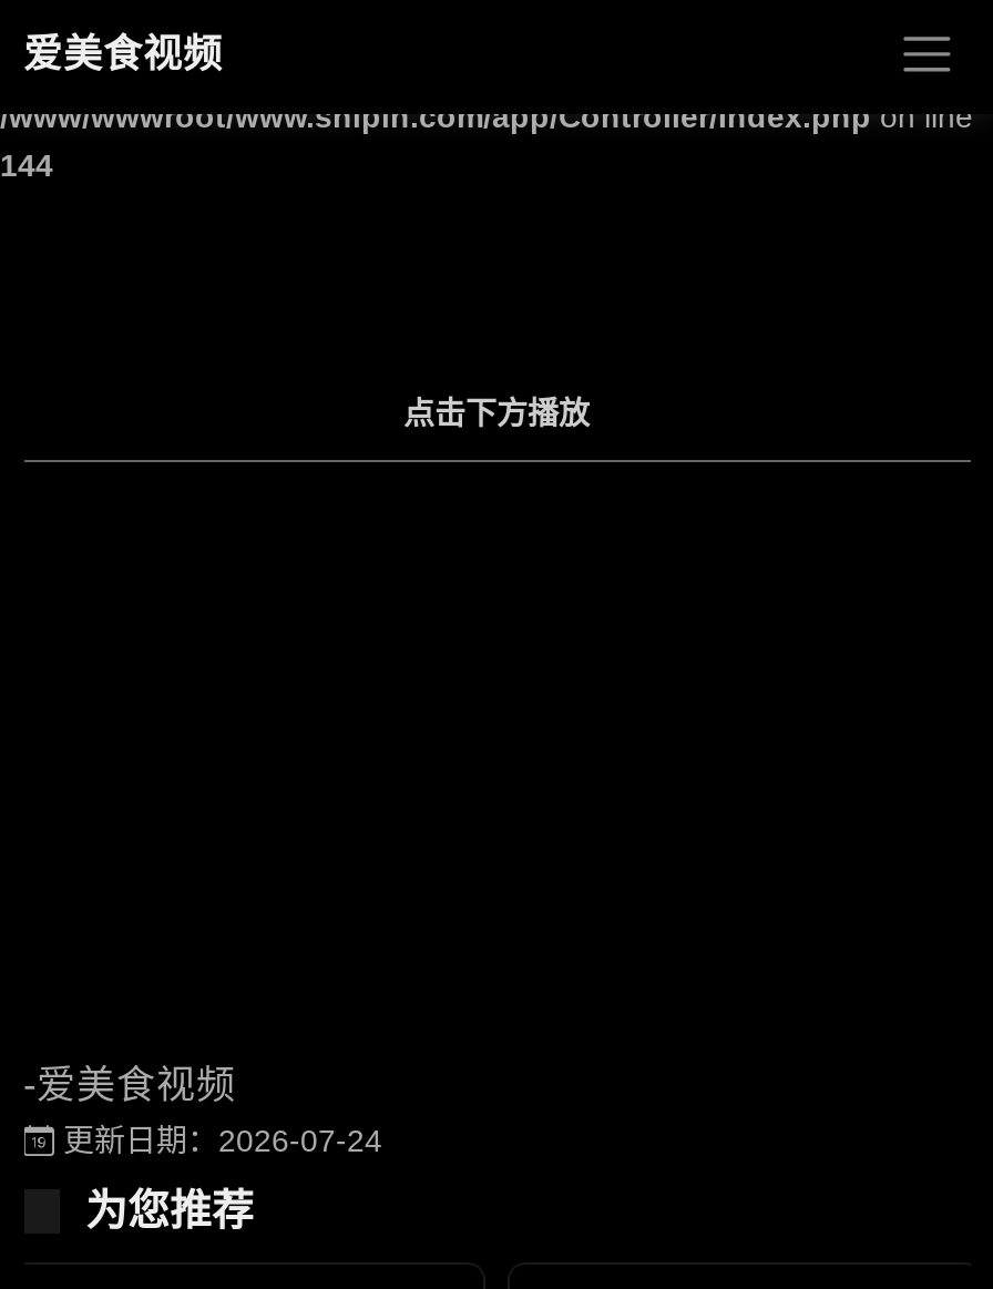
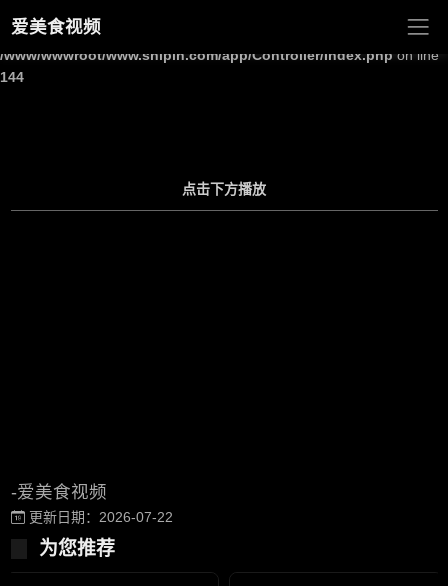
- 更新日期：2026-07-24
+ 更新日期：2026-07-22
